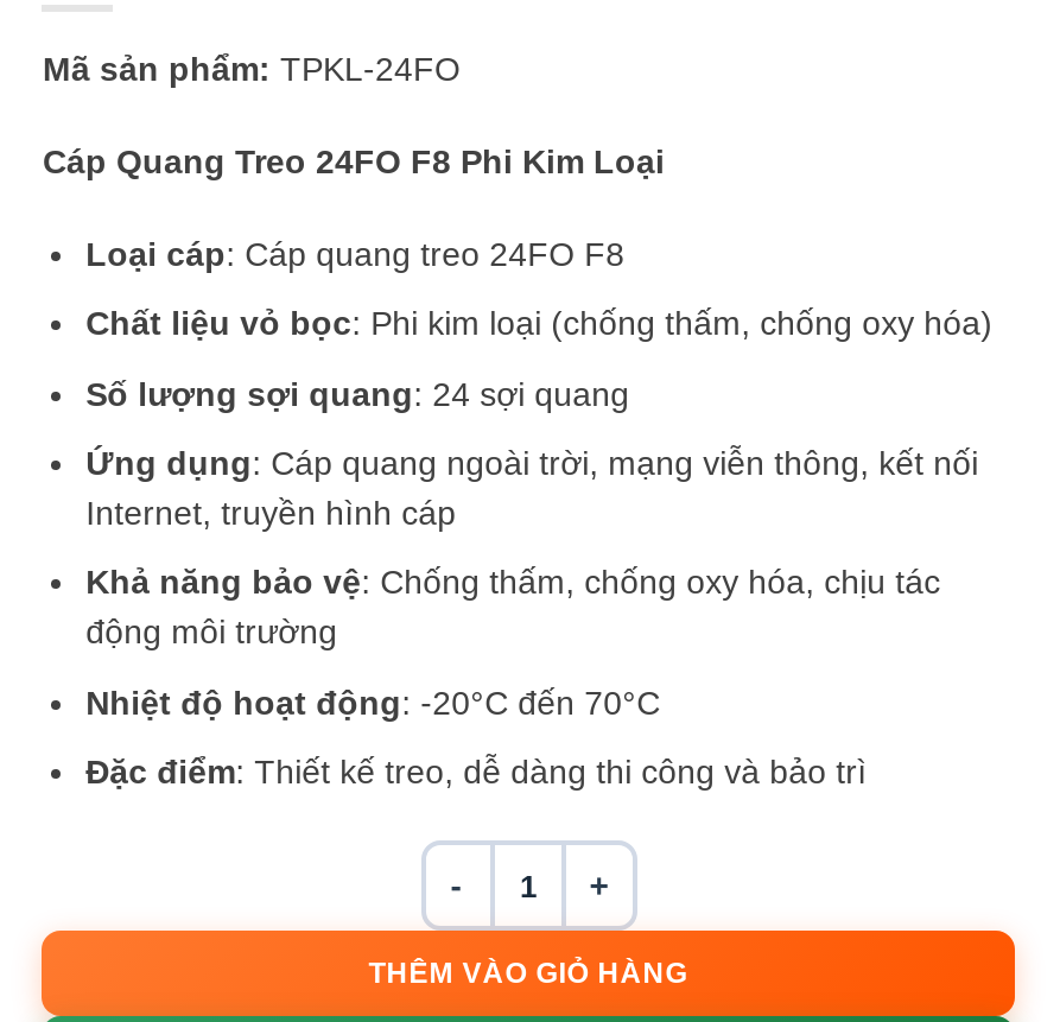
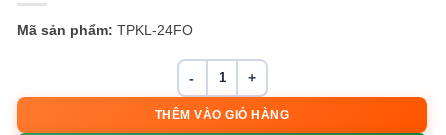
- Cáp Quang Treo 24FO F8 Phi Kim Loại
- Loại cáp: Cáp quang treo 24FO F8
- Chất liệu vỏ bọc: Phi kim loại (chống thấm, chống oxy hóa)
- Số lượng sợi quang: 24 sợi quang
- Ứng dụng: Cáp quang ngoài trời, mạng viễn thông, kết nối
- Internet, truyền hình cáp
- Khả năng bảo vệ: Chống thấm, chống oxy hóa, chịu tác
- động môi trường
- Nhiệt độ hoạt động: -20°C đến 70°C
- Đặc điểm: Thiết kế treo, dễ dàng thi công và bảo trì
